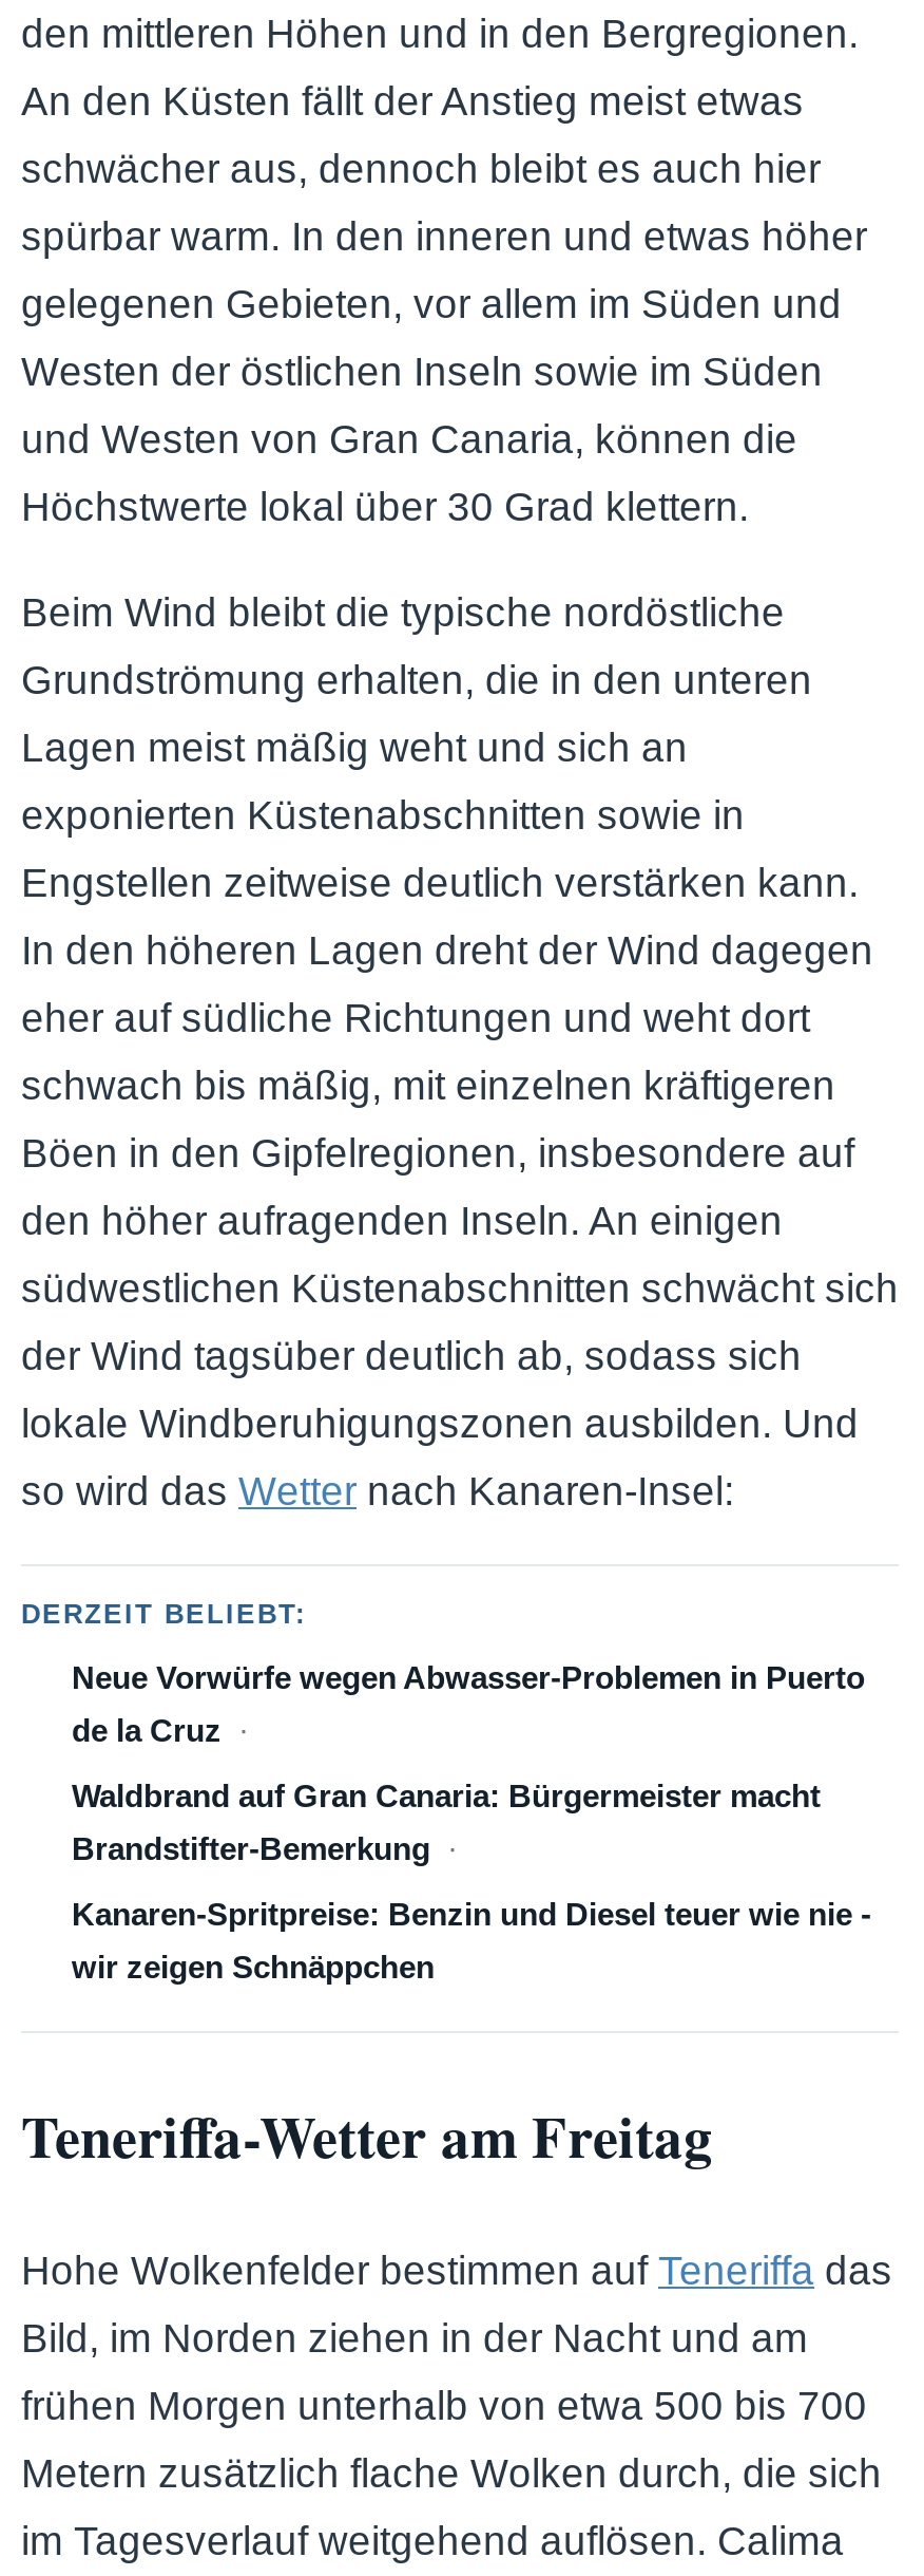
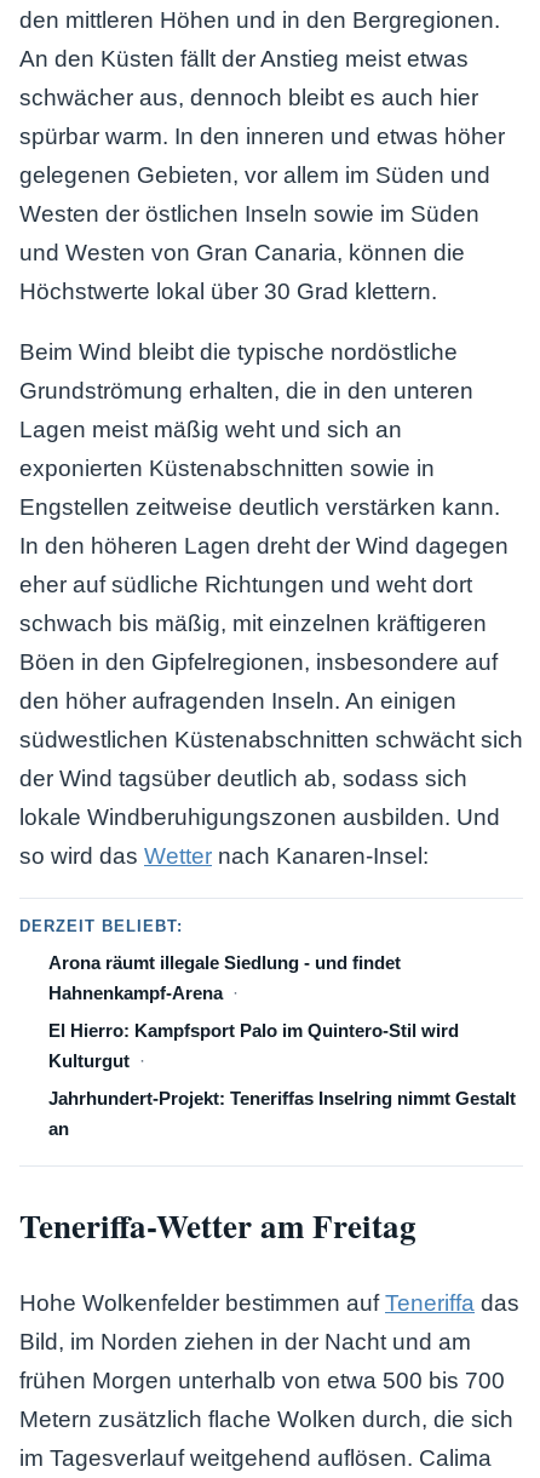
- Neue Vorwürfe wegen Abwasser-Problemen in Puerto
+ Arona räumt illegale Siedlung - und findet

- de la Cruz
+ Hahnenkampf-Arena

- Waldbrand auf Gran Canaria: Bürgermeister macht
+ El Hierro: Kampfsport Palo im Quintero-Stil wird

- Brandstifter-Bemerkung
+ Kulturgut

- Kanaren-Spritpreise: Benzin und Diesel teuer wie nie -
+ Jahrhundert-Projekt: Teneriffas Inselring nimmt Gestalt

- wir zeigen Schnäppchen
+ an
